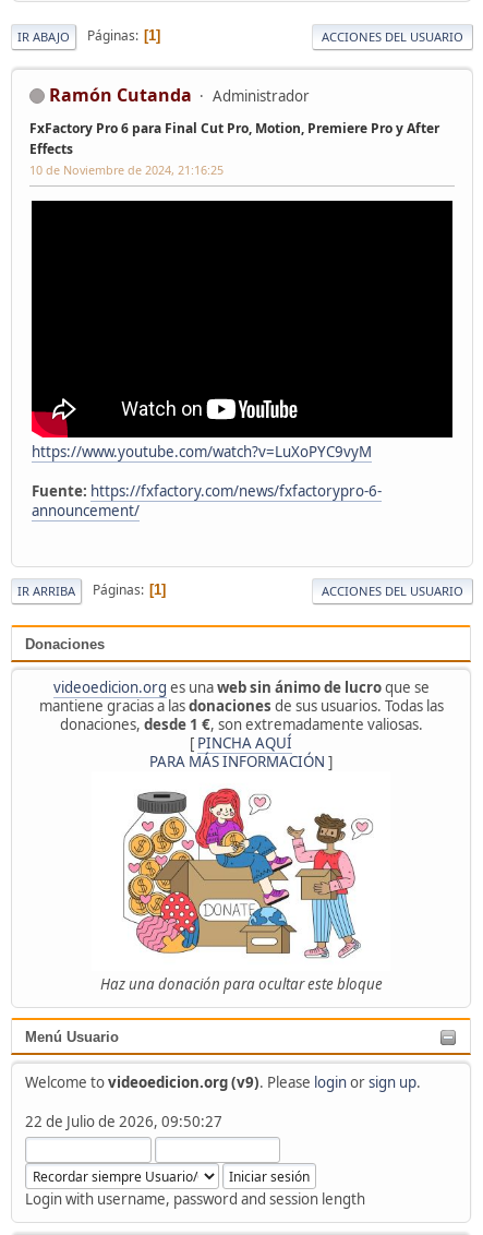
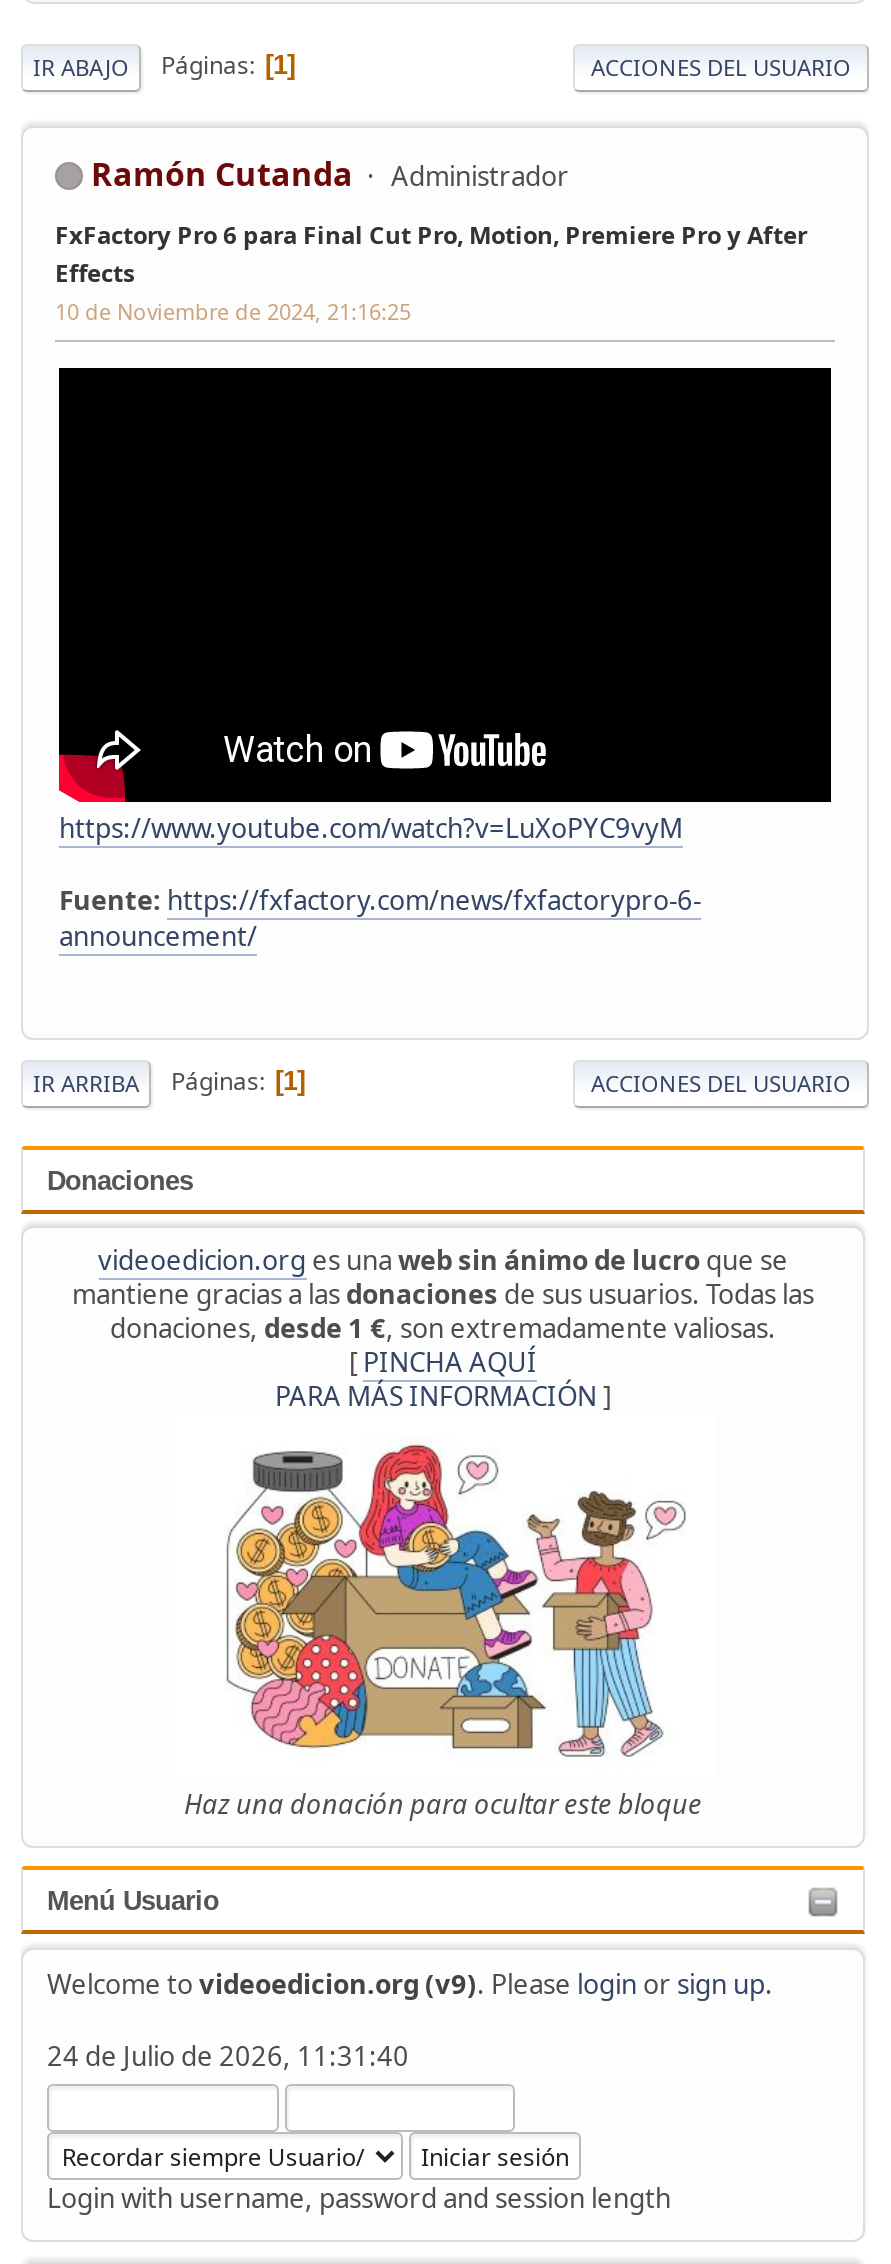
- 22 de Julio de 2026, 09:50:27
+ 24 de Julio de 2026, 11:31:40
